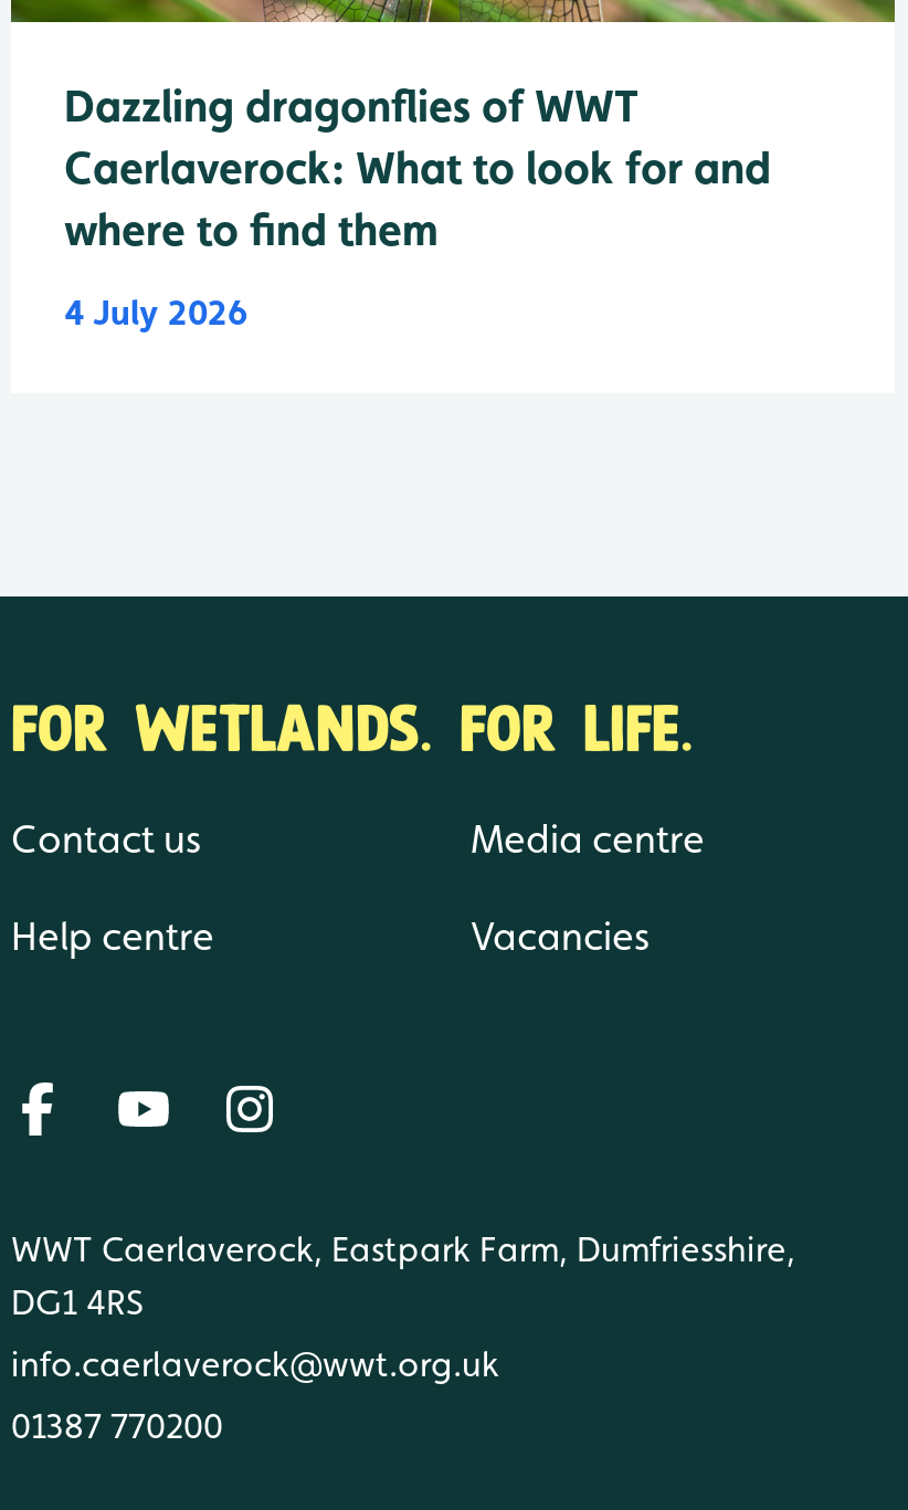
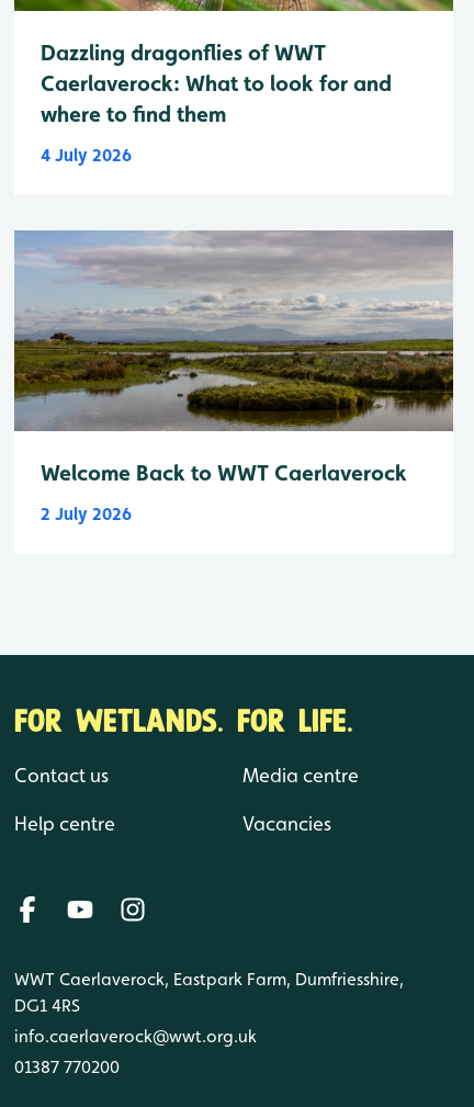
+ [image]
+ Welcome Back to WWT Caerlaverock
+ 2 July 2026
